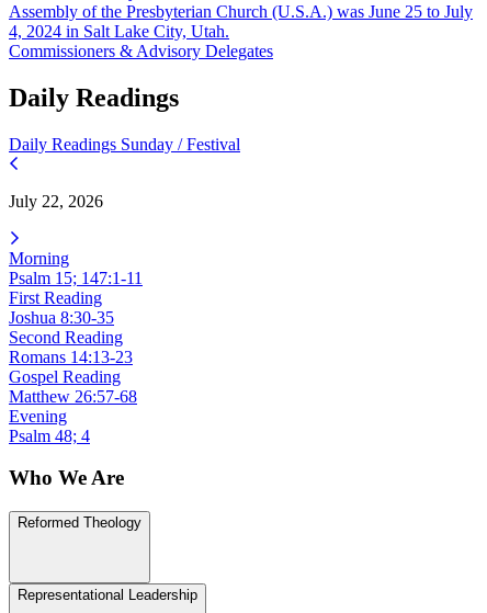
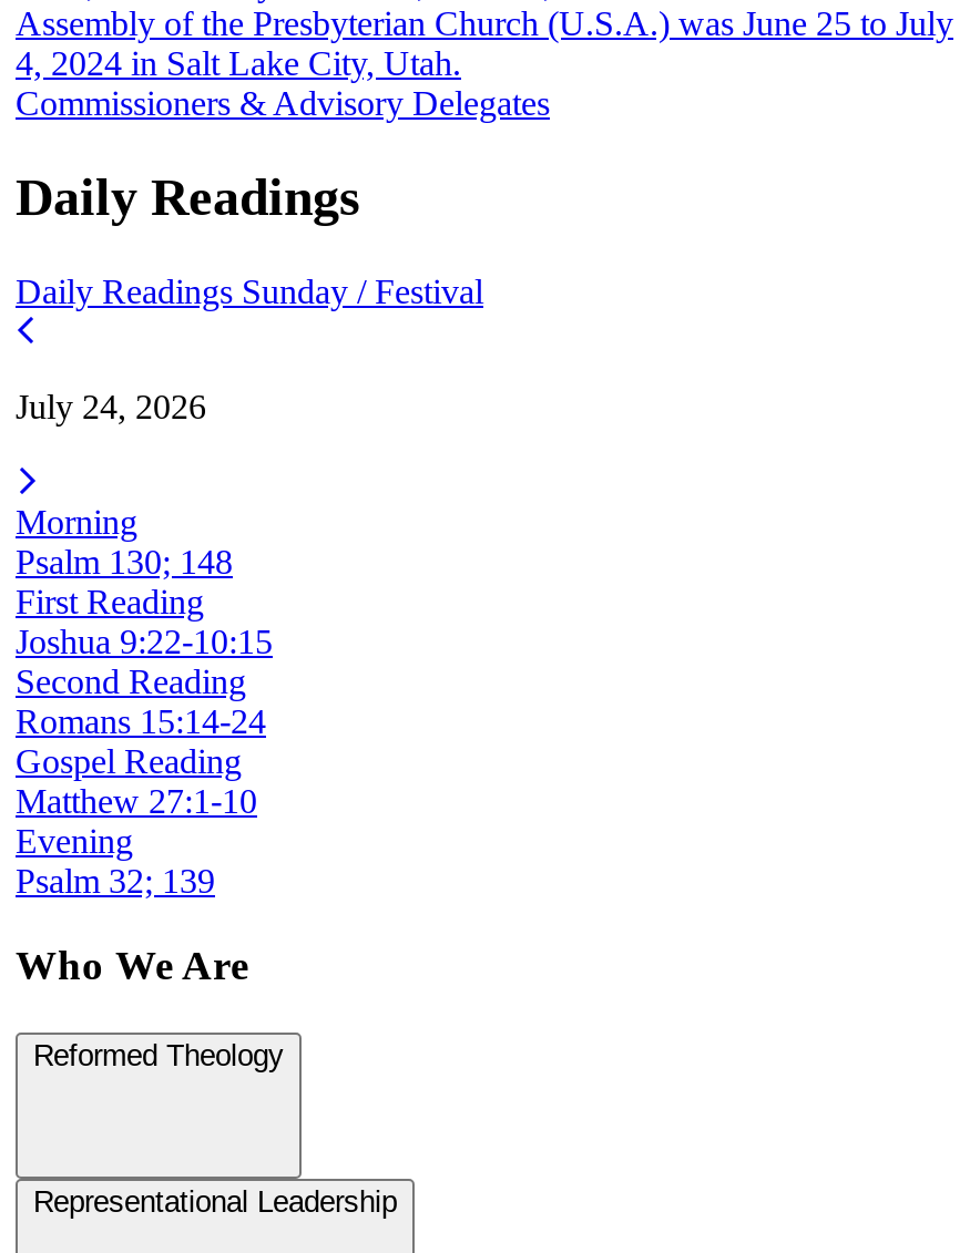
- July 22, 2026
+ July 24, 2026

- Psalm 15; 147:1-11
+ Psalm 130; 148

- Joshua 8:30-35
+ Joshua 9:22-10:15

- Romans 14:13-23
+ Romans 15:14-24

- Matthew 26:57-68
+ Matthew 27:1-10

- Psalm 48; 4
+ Psalm 32; 139
